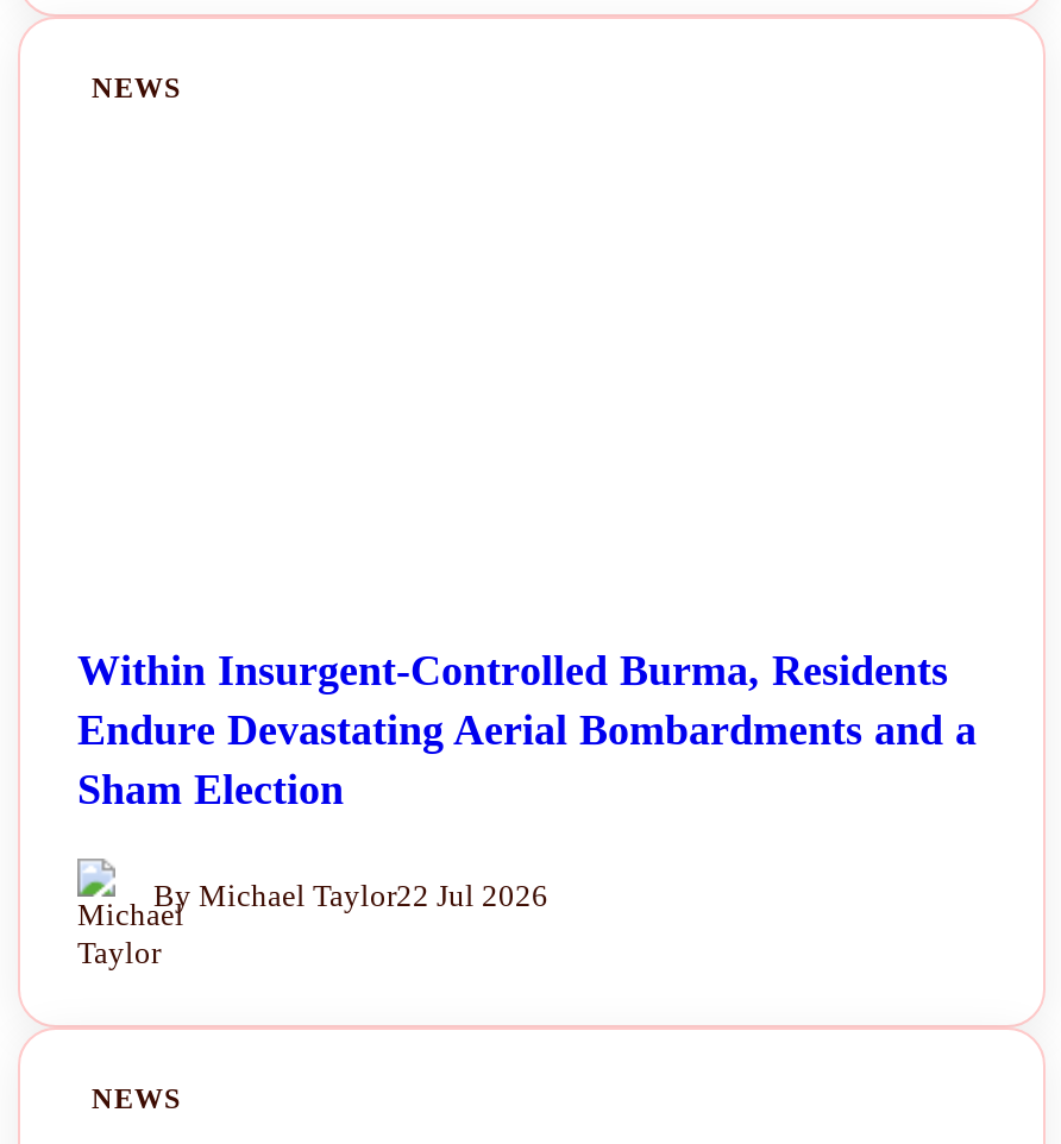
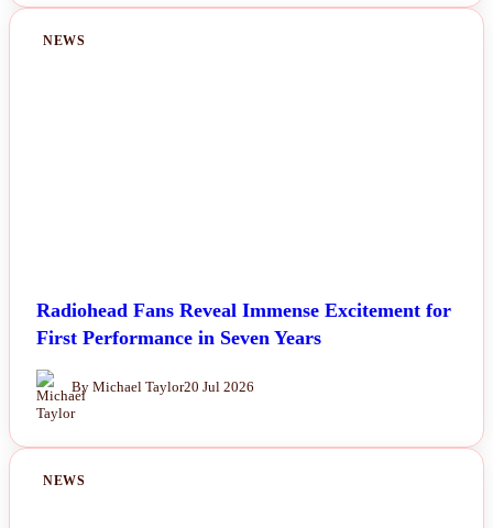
- Within Insurgent-Controlled Burma, Residents
- Endure Devastating Aerial Bombardments and a
- Sham Election
+ Radiohead Fans Reveal Immense Excitement for
+ First Performance in Seven Years

- By Michael Taylor22 Jul 2026
+ By Michael Taylor20 Jul 2026
